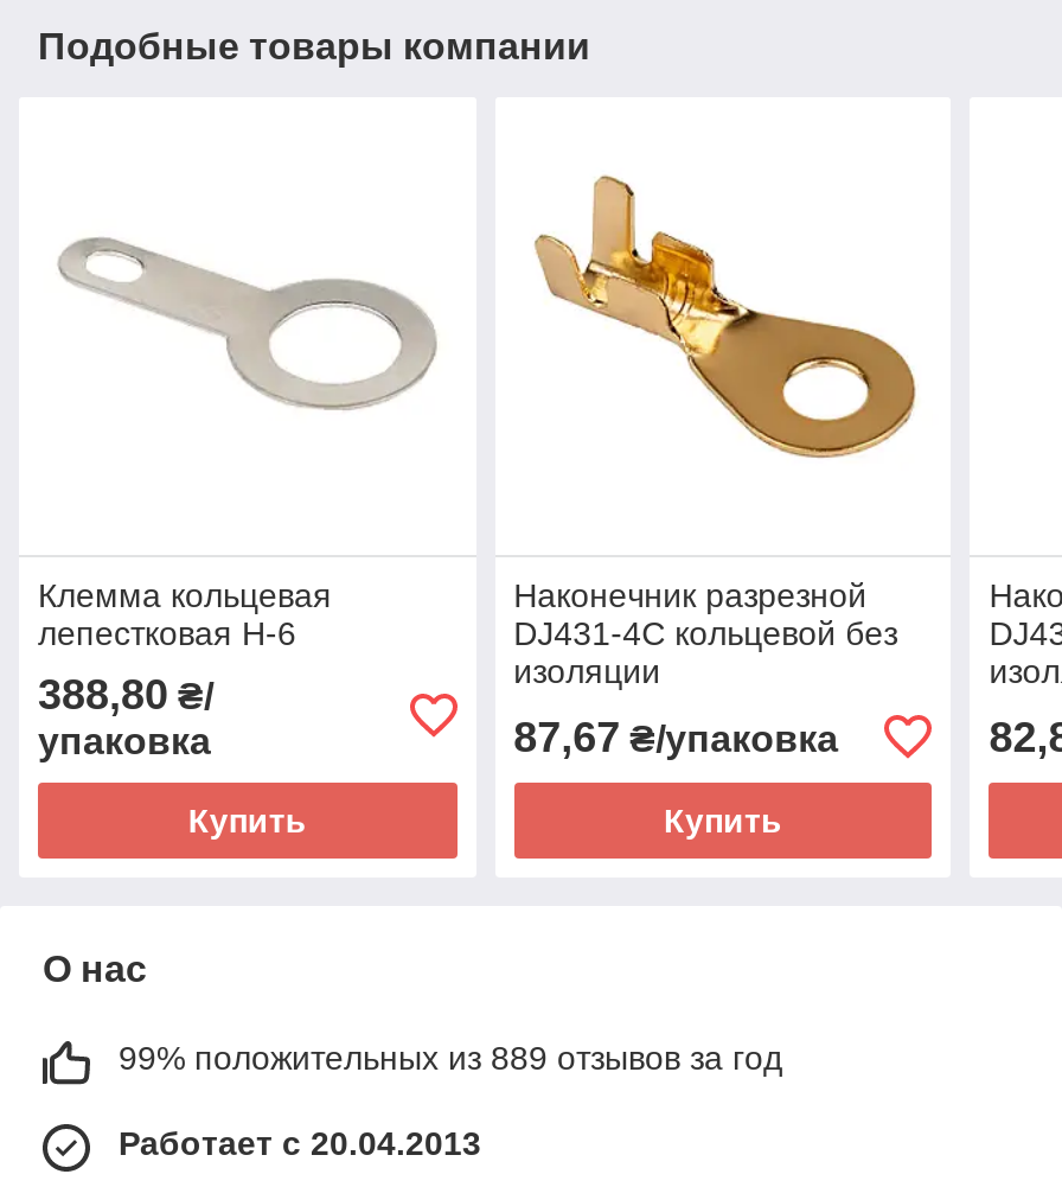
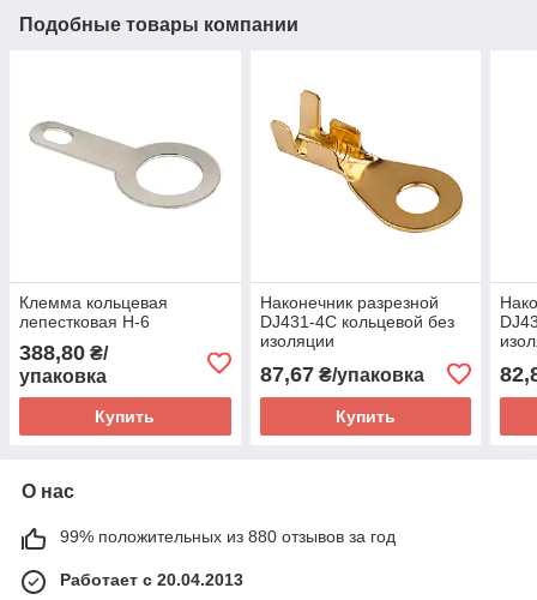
- 99% положительных из 889 отзывов за год
+ 99% положительных из 880 отзывов за год
